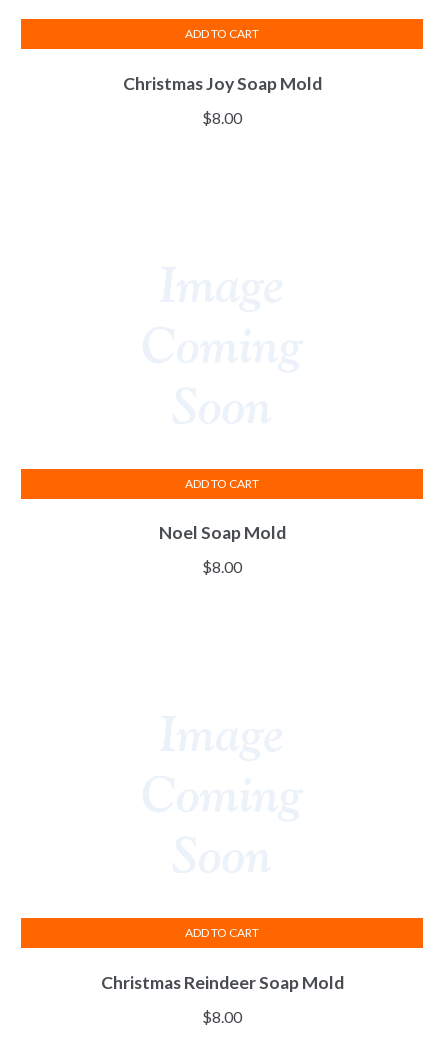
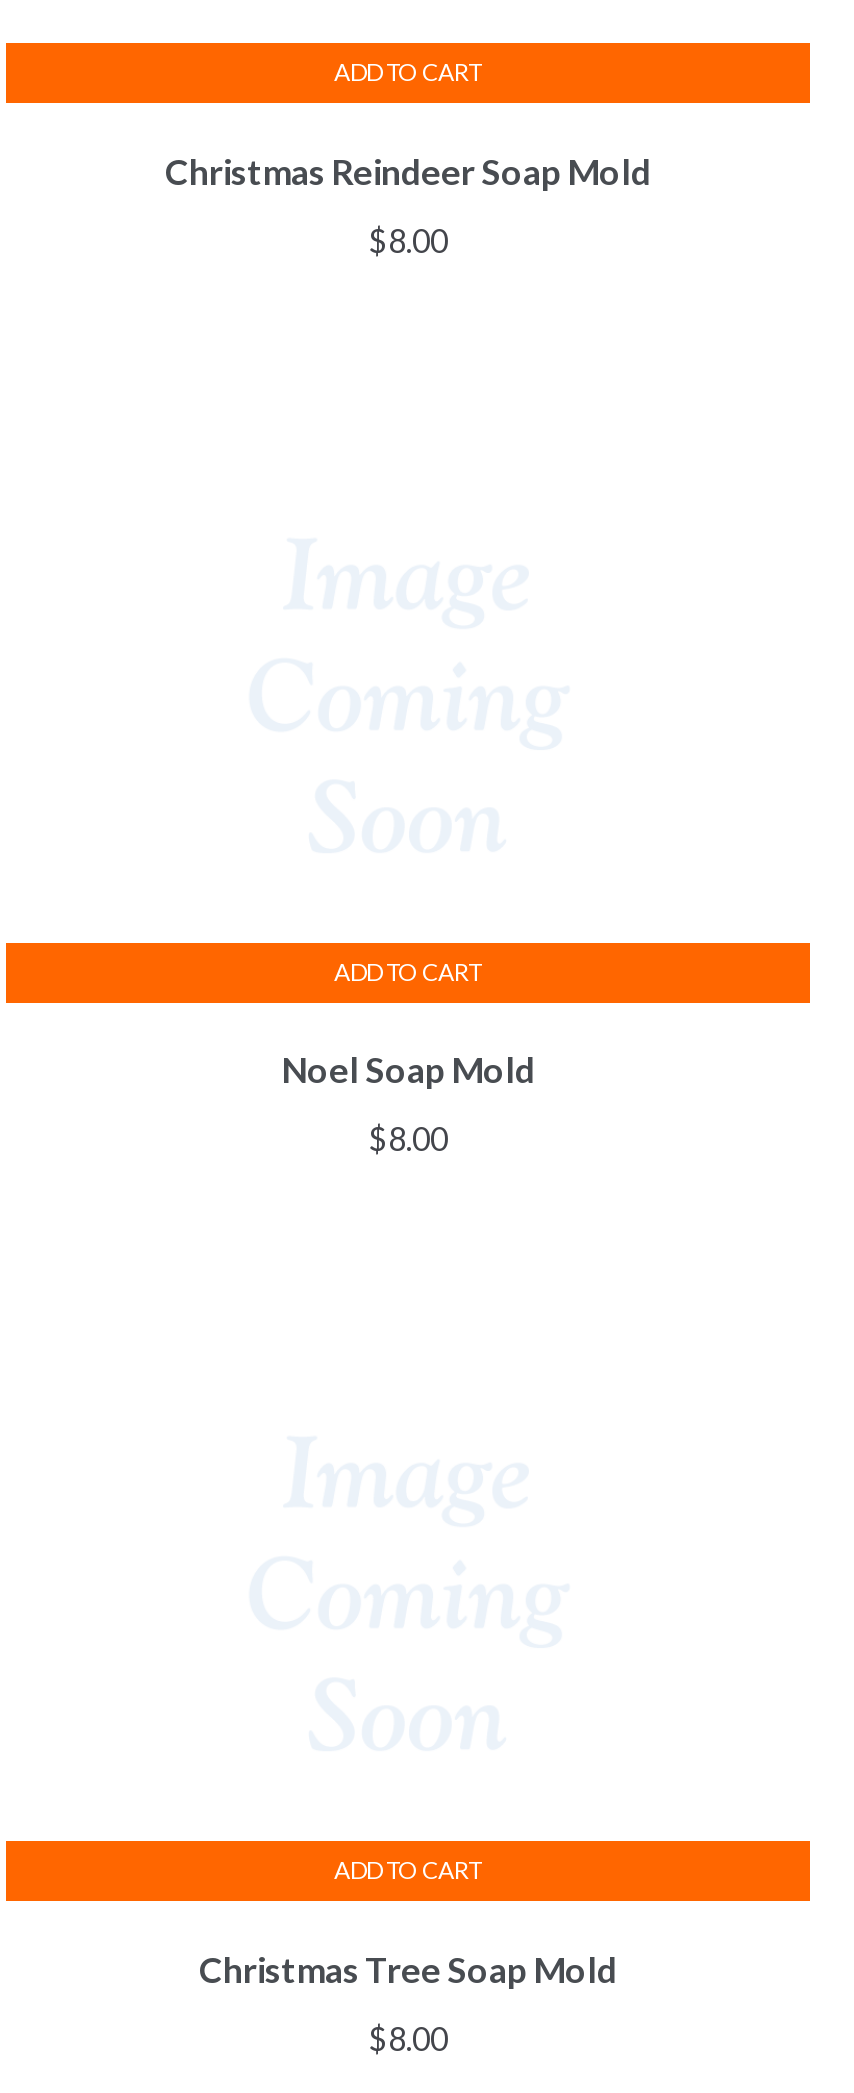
- Christmas Joy Soap Mold

+ Christmas Tree Soap Mold

moved up: Christmas Reindeer Soap Mold
